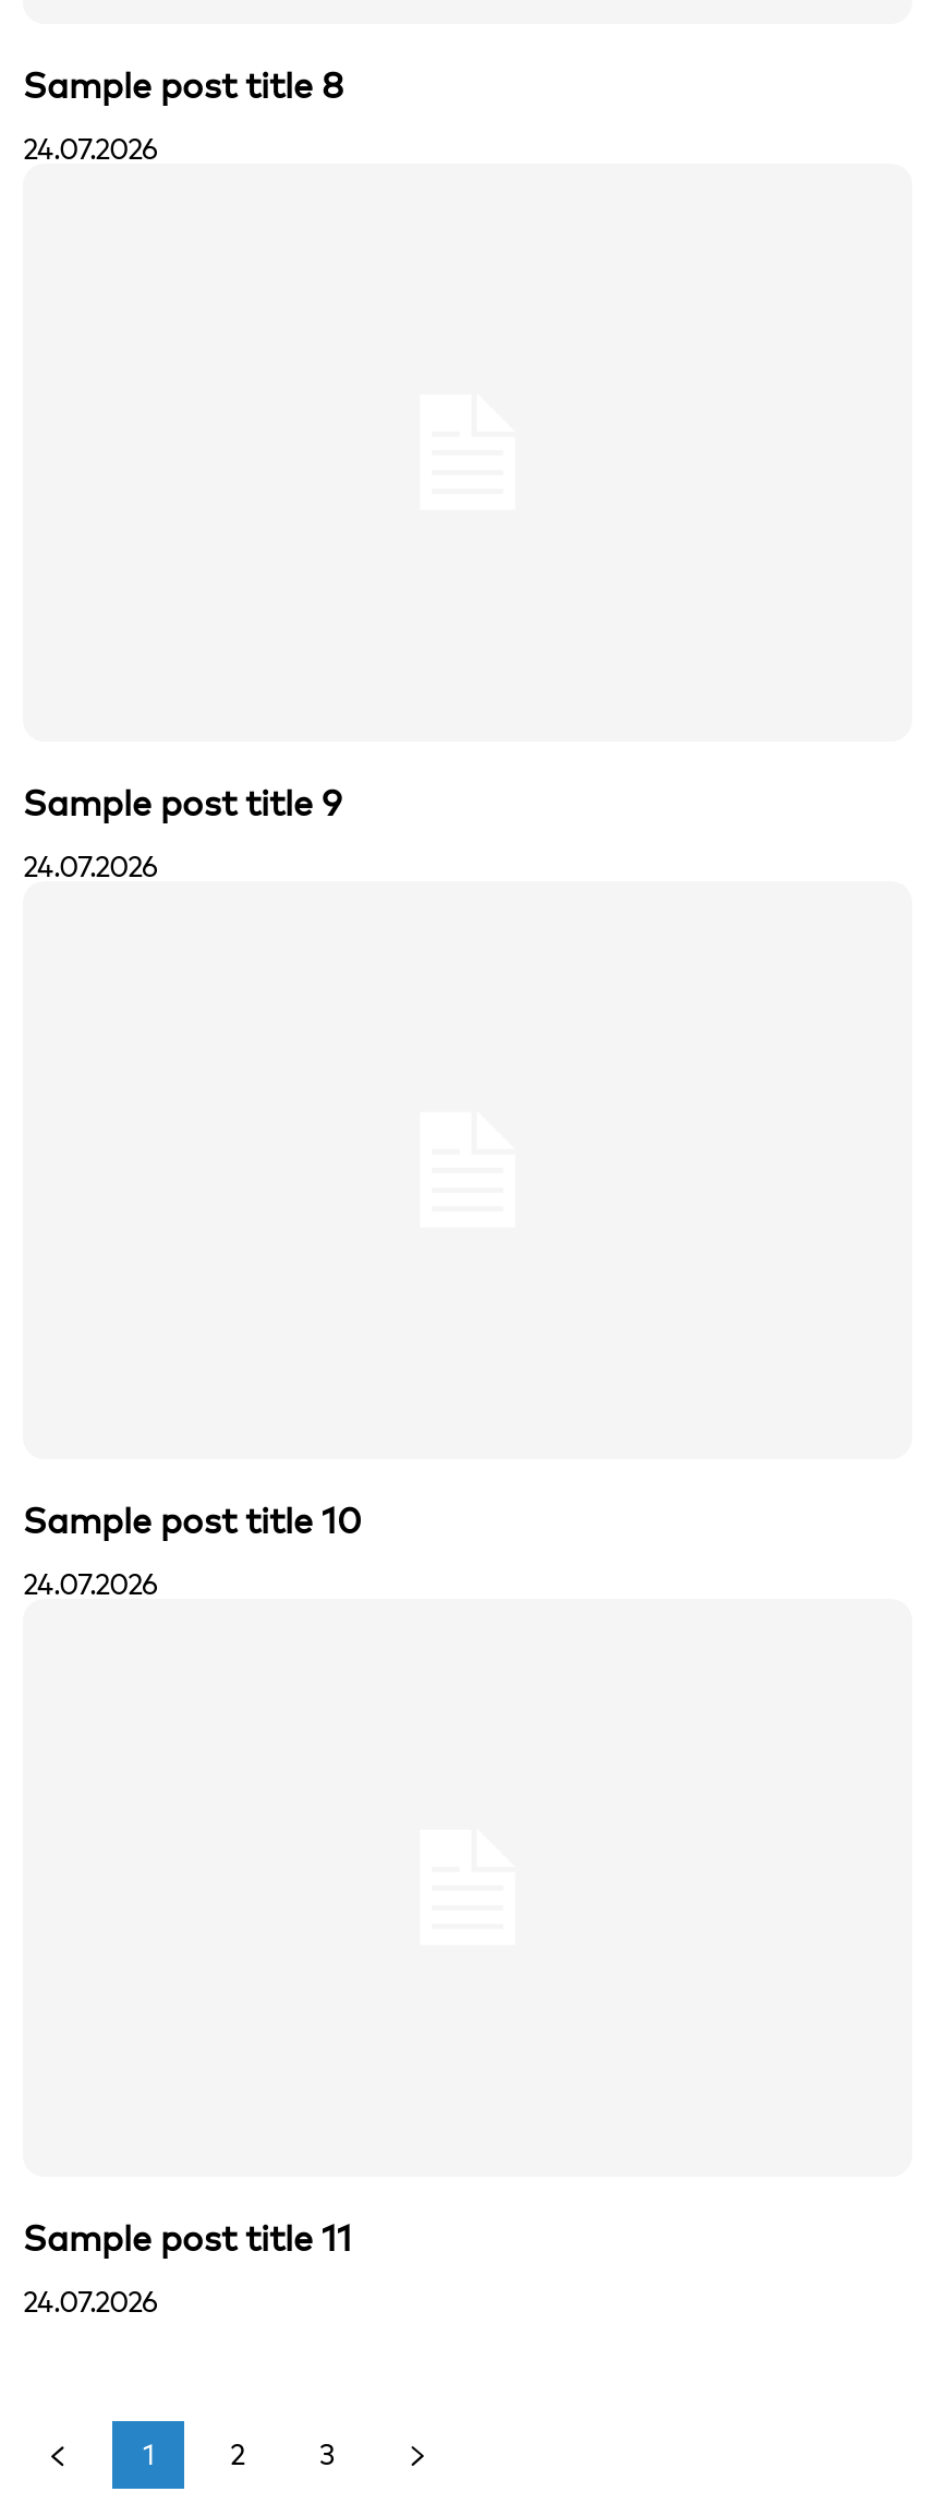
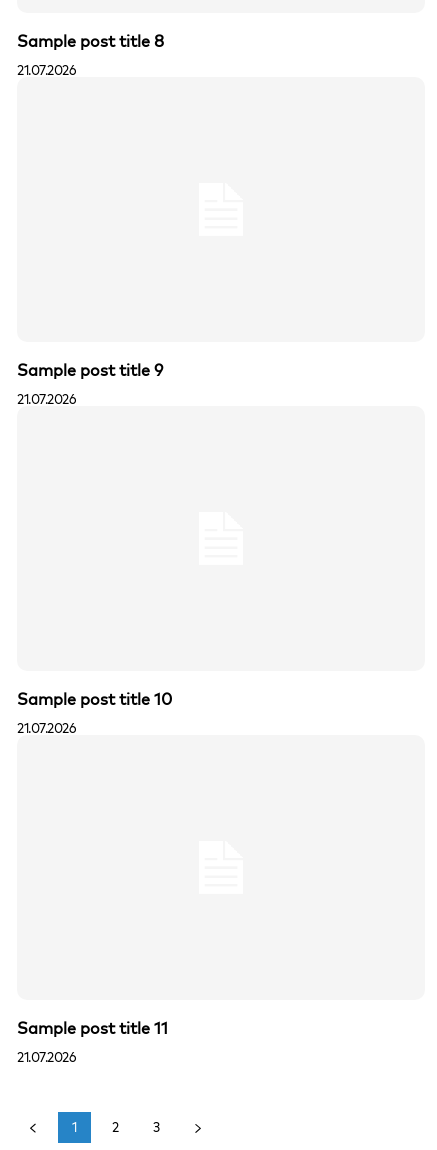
- 24.07.2026
+ 21.07.2026

- 24.07.2026
+ 21.07.2026

- 24.07.2026
+ 21.07.2026

- 24.07.2026
+ 21.07.2026
